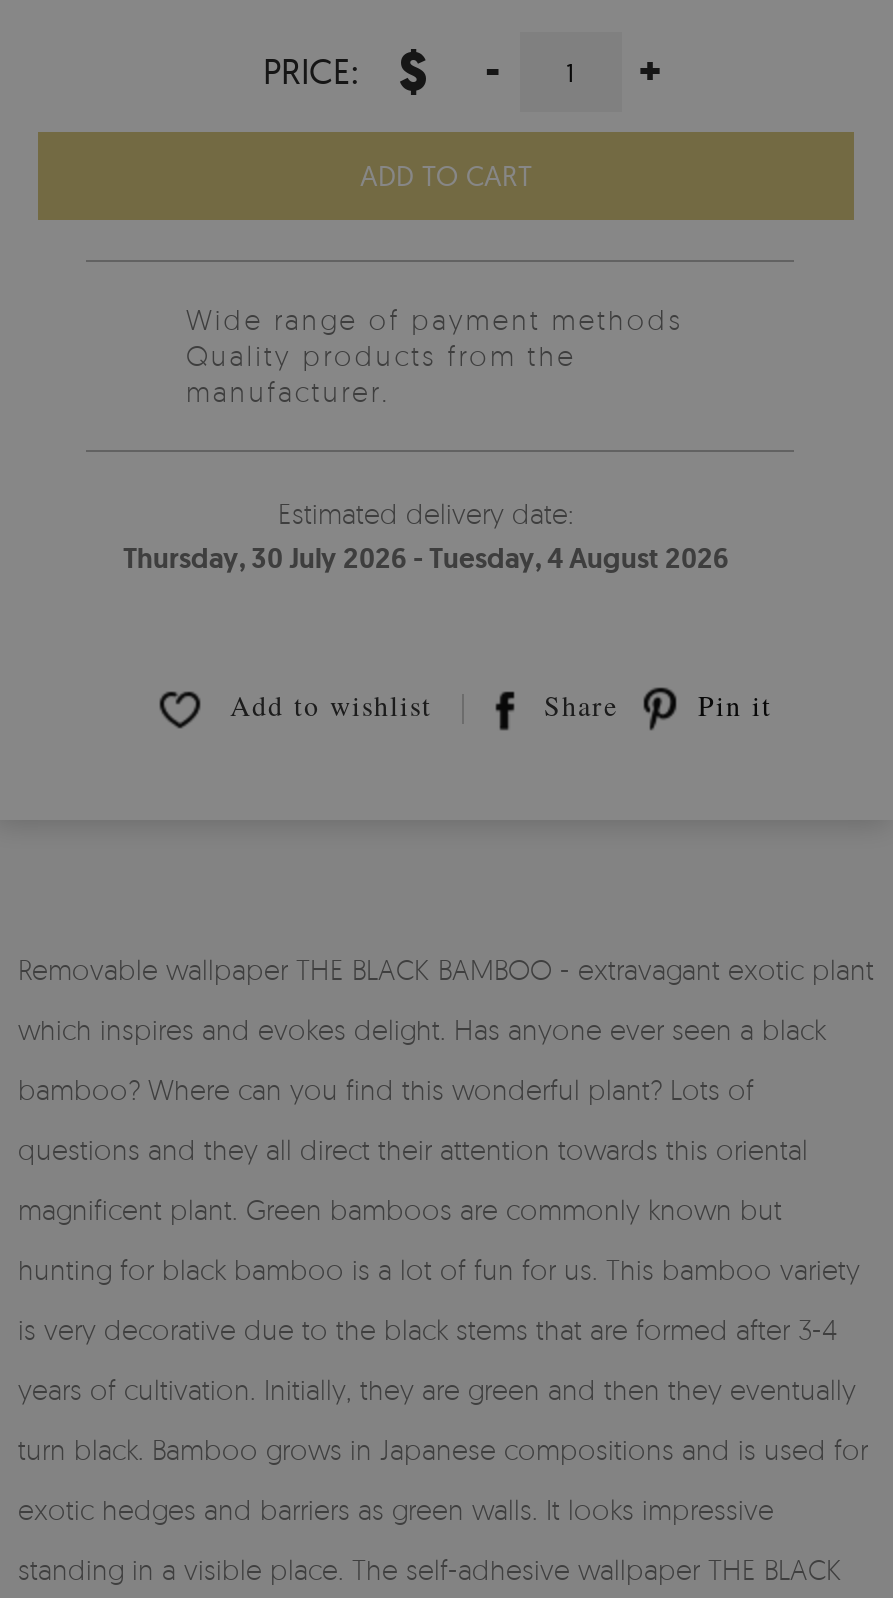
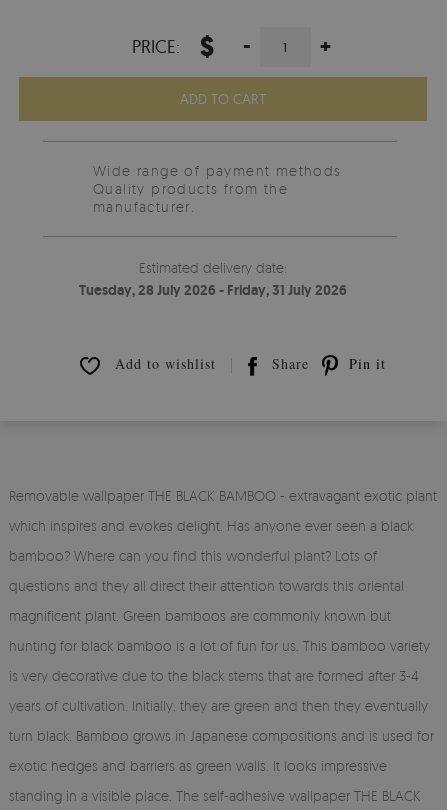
- Thursday, 30 July 2026 - Tuesday, 4 August 2026
+ Tuesday, 28 July 2026 - Friday, 31 July 2026
